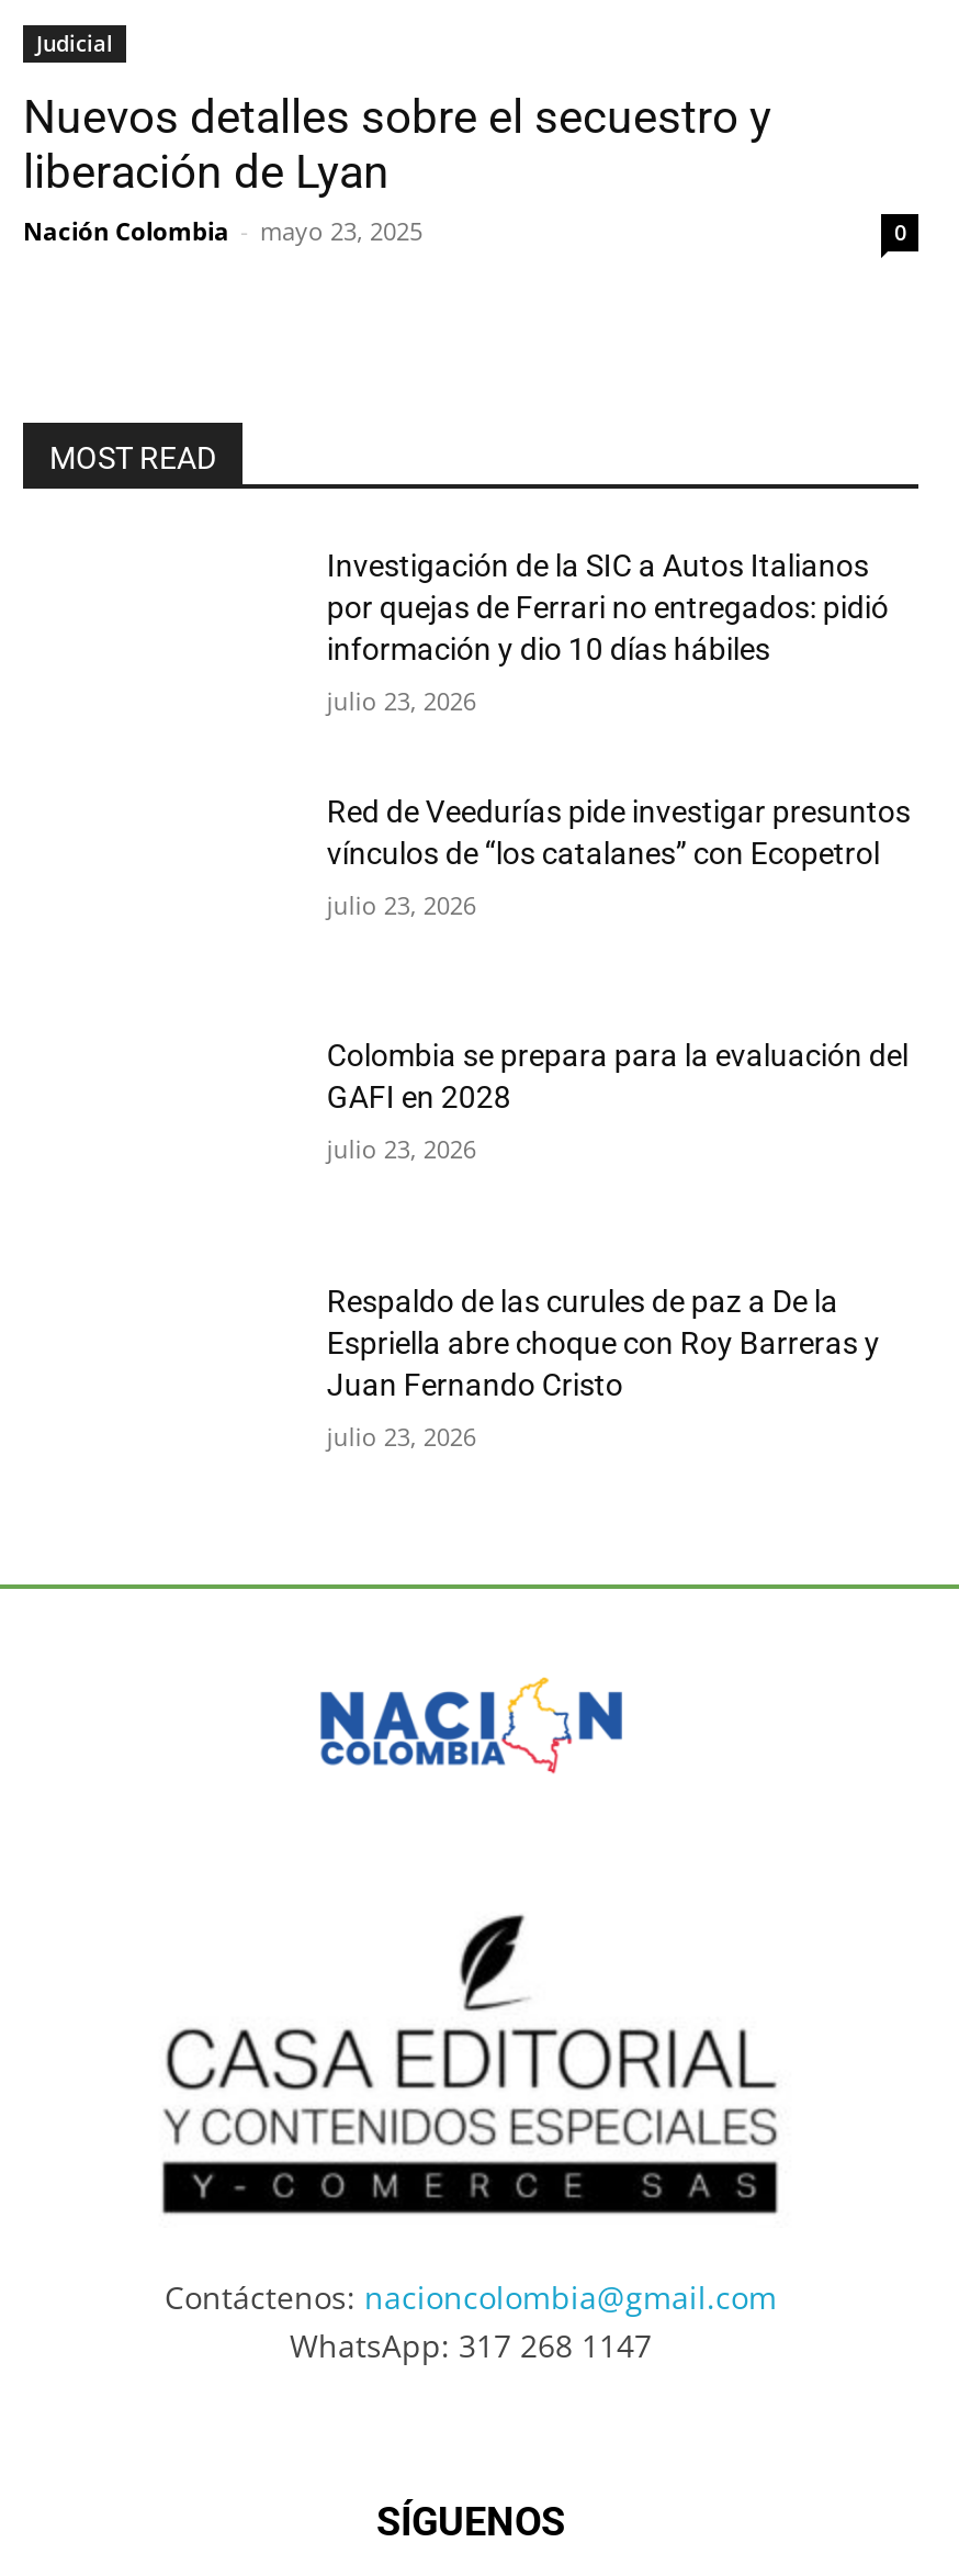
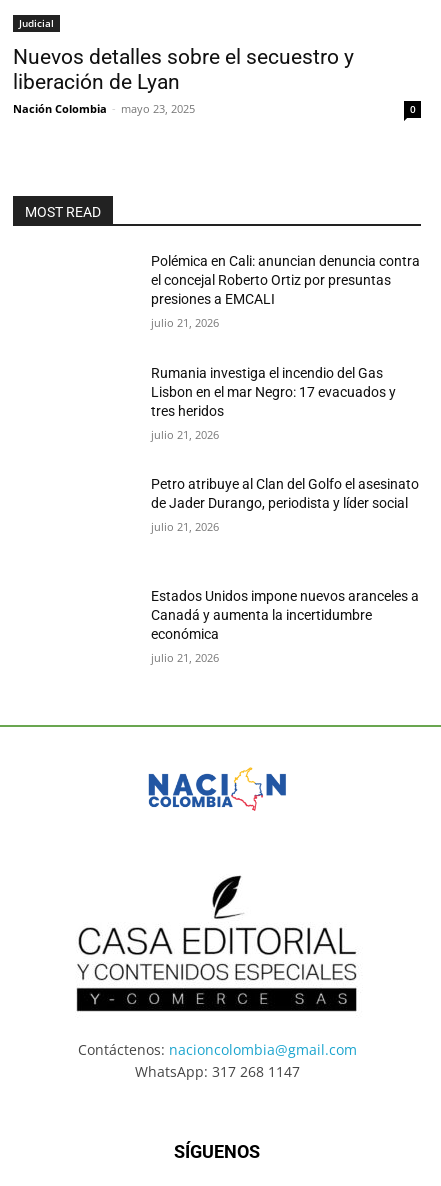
- Investigación de la SIC a Autos Italianos
- por quejas de Ferrari no entregados: pidió
- información y dio 10 días hábiles
+ Polémica en Cali: anuncian denuncia contra
+ el concejal Roberto Ortiz por presuntas
+ presiones a EMCALI

- julio 23, 2026
+ julio 21, 2026

- Red de Veedurías pide investigar presuntos
- vínculos de “los catalanes” con Ecopetrol
+ Rumania investiga el incendio del Gas
+ Lisbon en el mar Negro: 17 evacuados y
+ tres heridos

- julio 23, 2026
+ julio 21, 2026

- Colombia se prepara para la evaluación del
- GAFI en 2028
+ Petro atribuye al Clan del Golfo el asesinato
+ de Jader Durango, periodista y líder social

- julio 23, 2026
+ julio 21, 2026

- Respaldo de las curules de paz a De la
- Espriella abre choque con Roy Barreras y
- Juan Fernando Cristo
+ Estados Unidos impone nuevos aranceles a
+ Canadá y aumenta la incertidumbre
+ económica

- julio 23, 2026
+ julio 21, 2026
